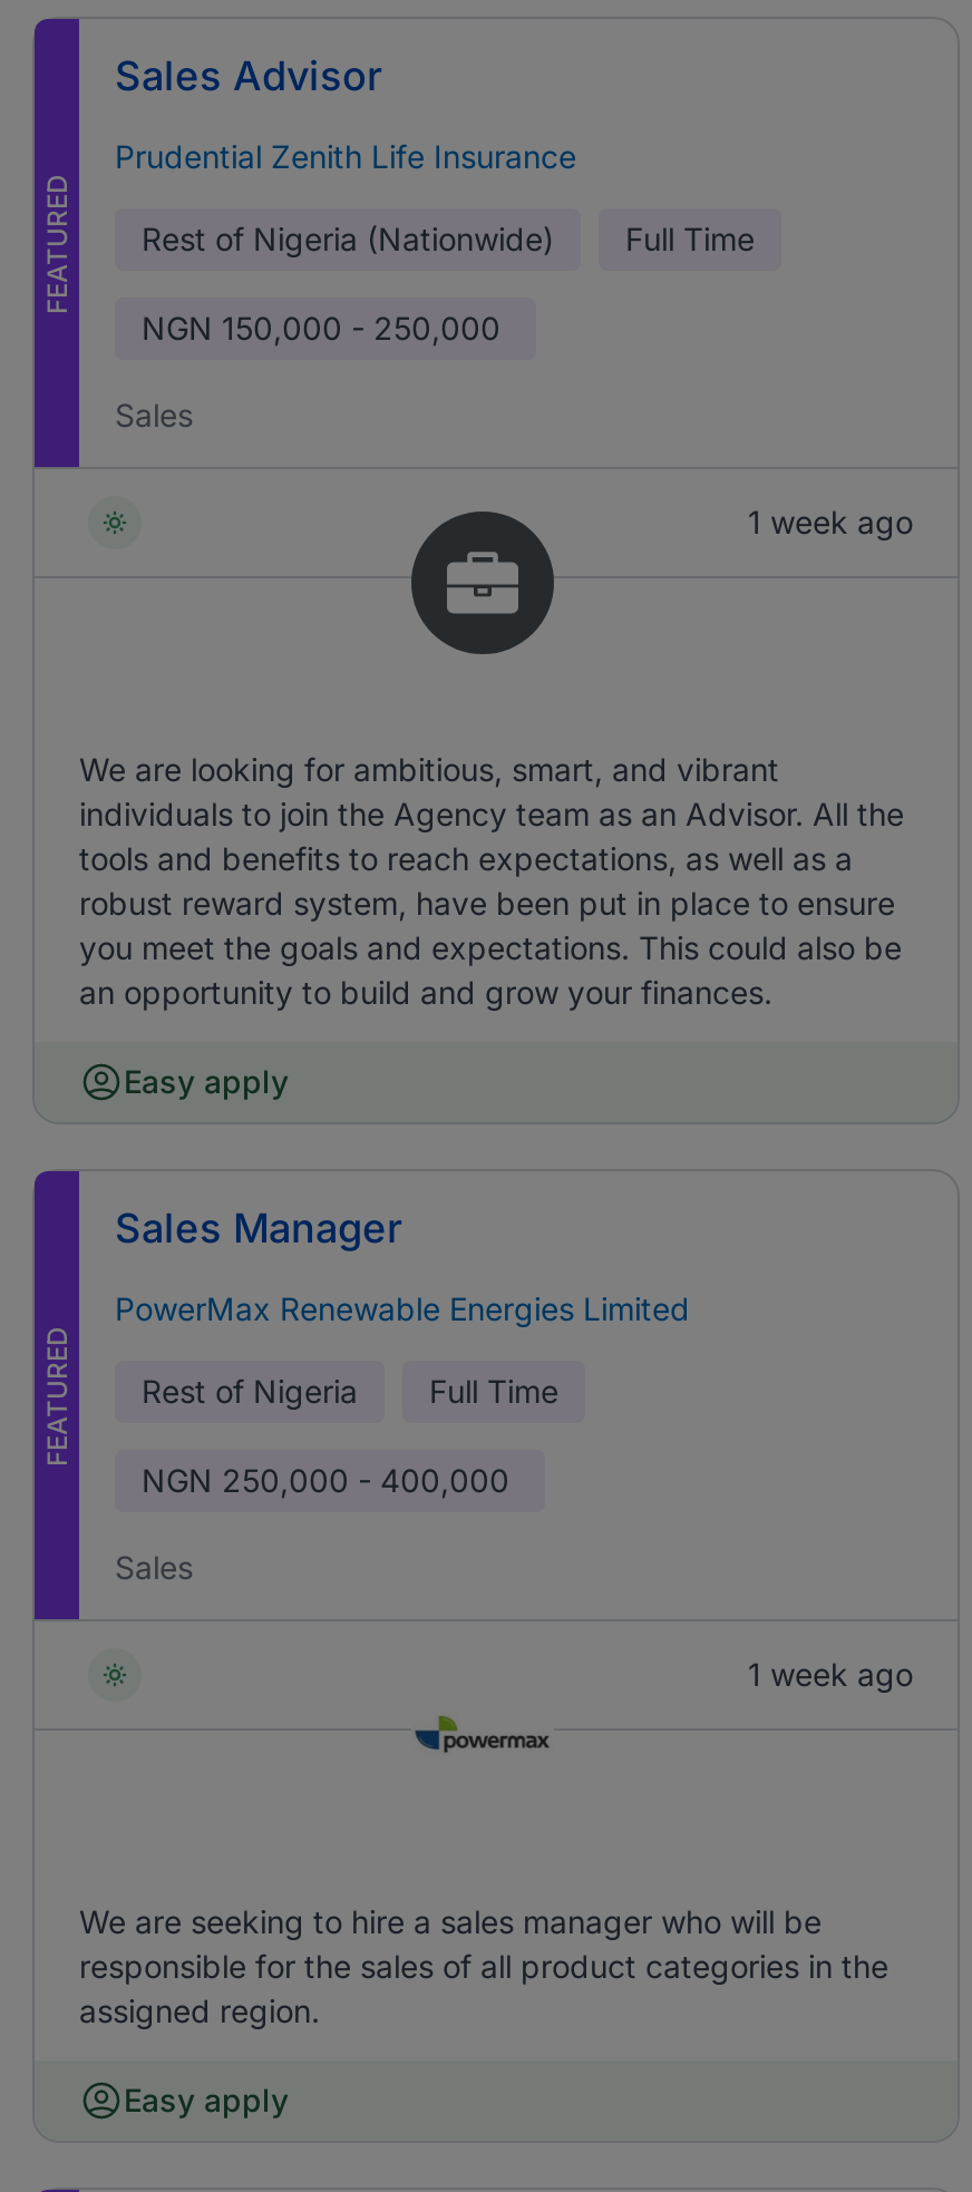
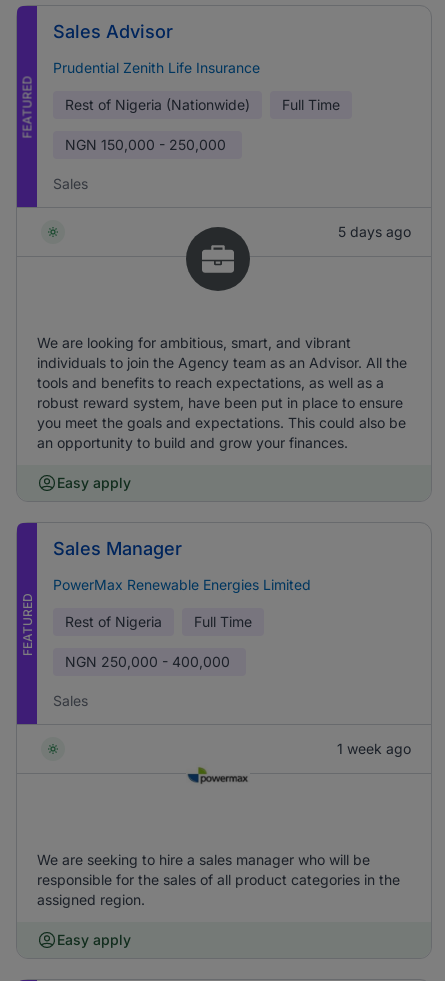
- 1 week ago
+ 5 days ago
